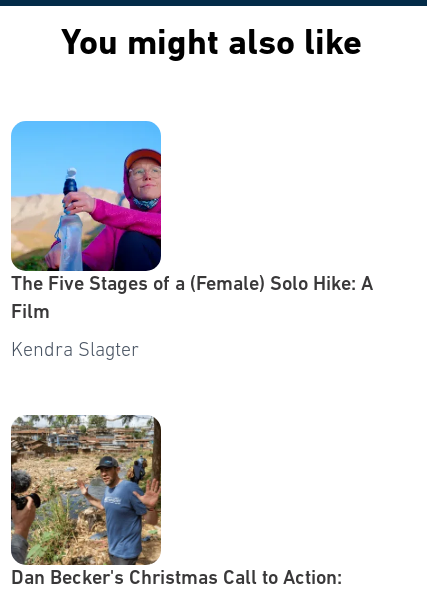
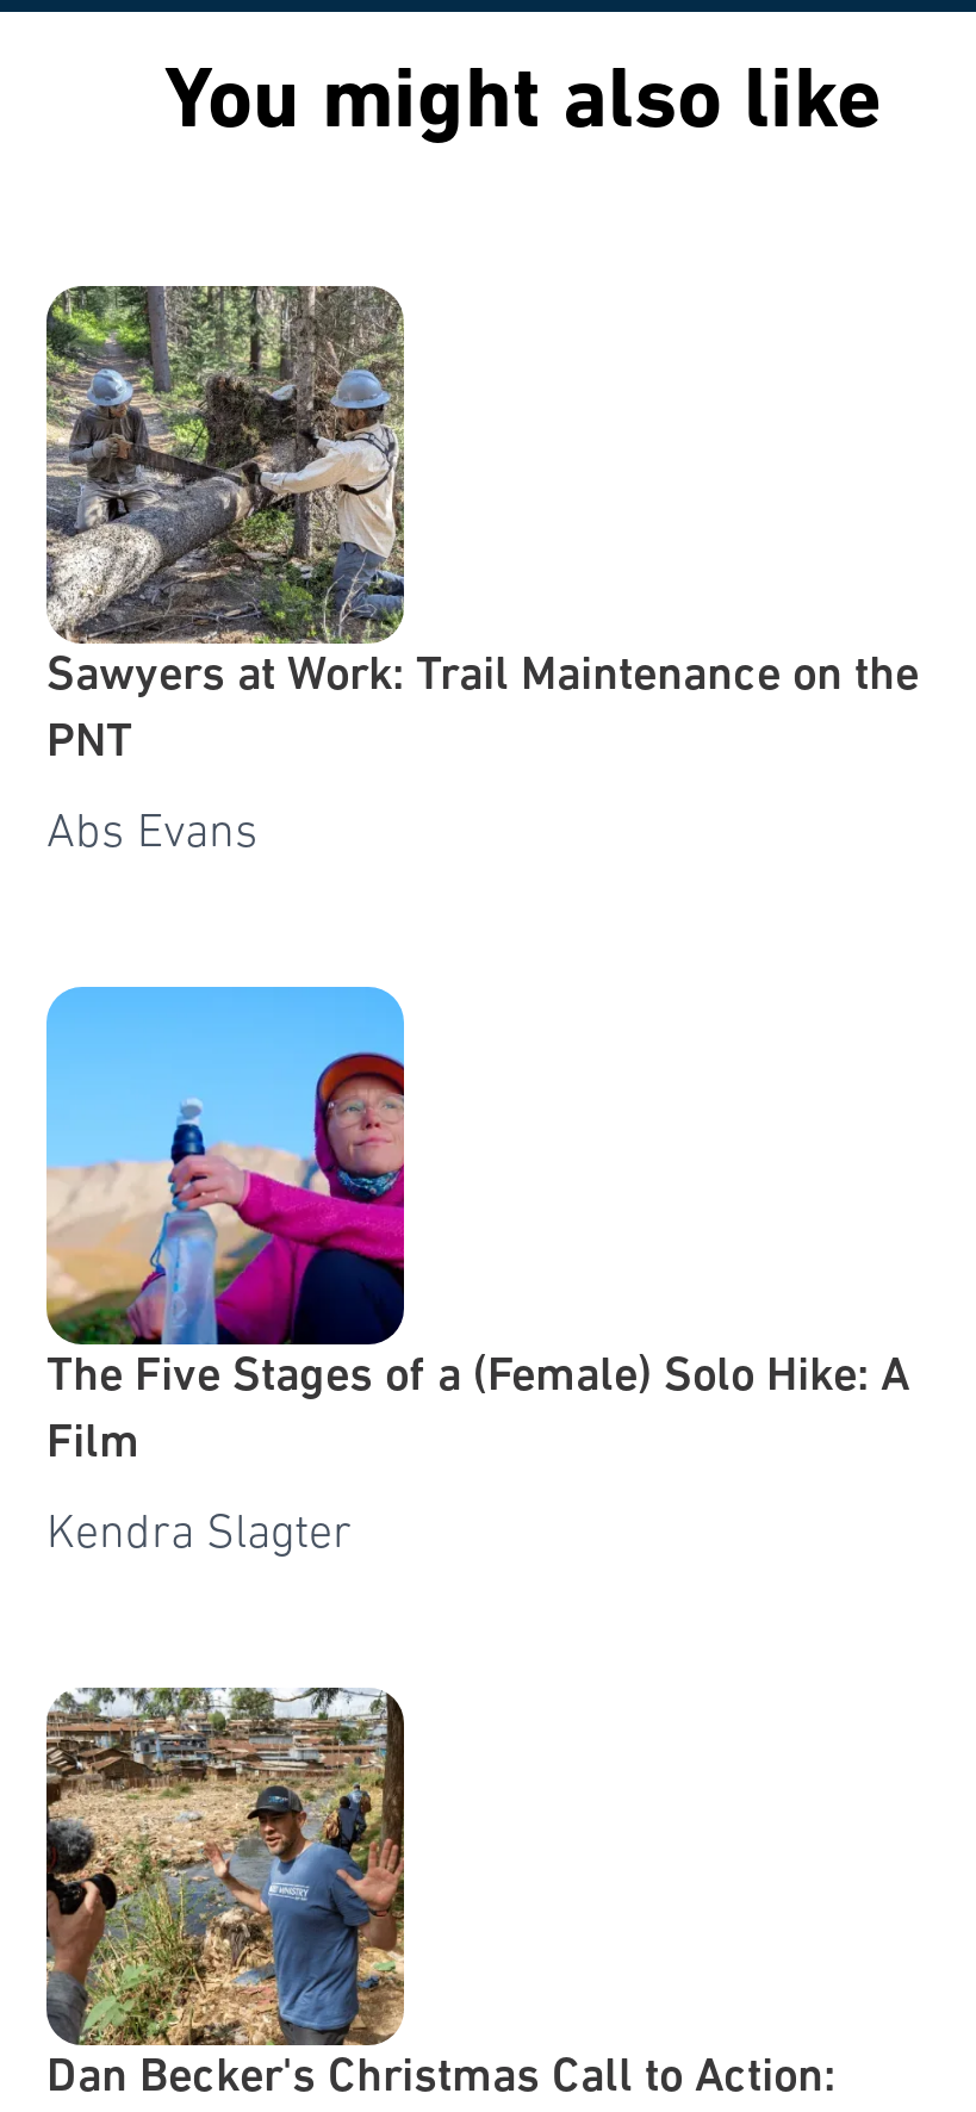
+ [image]
+ Sawyers at Work: Trail Maintenance on the
+ PNT
+ Abs Evans
